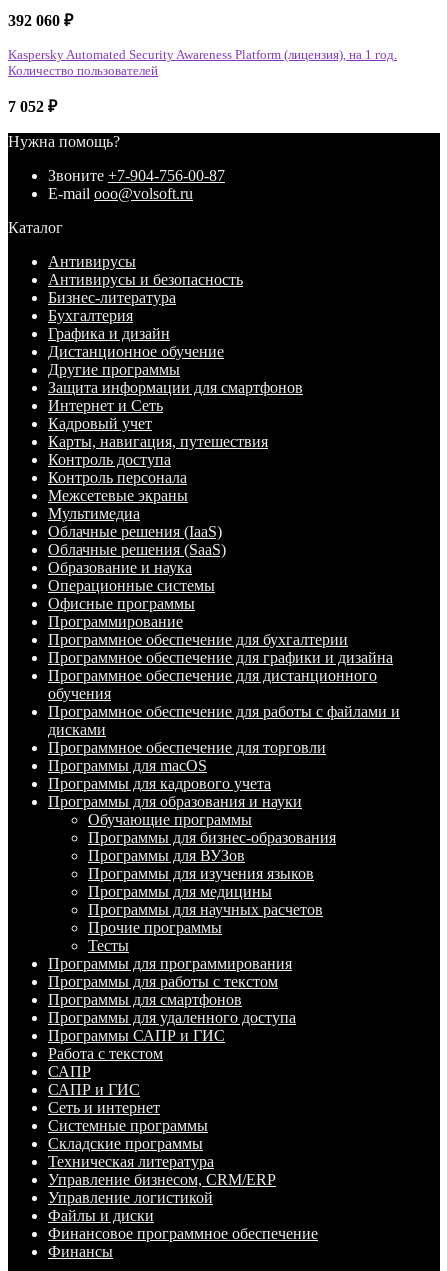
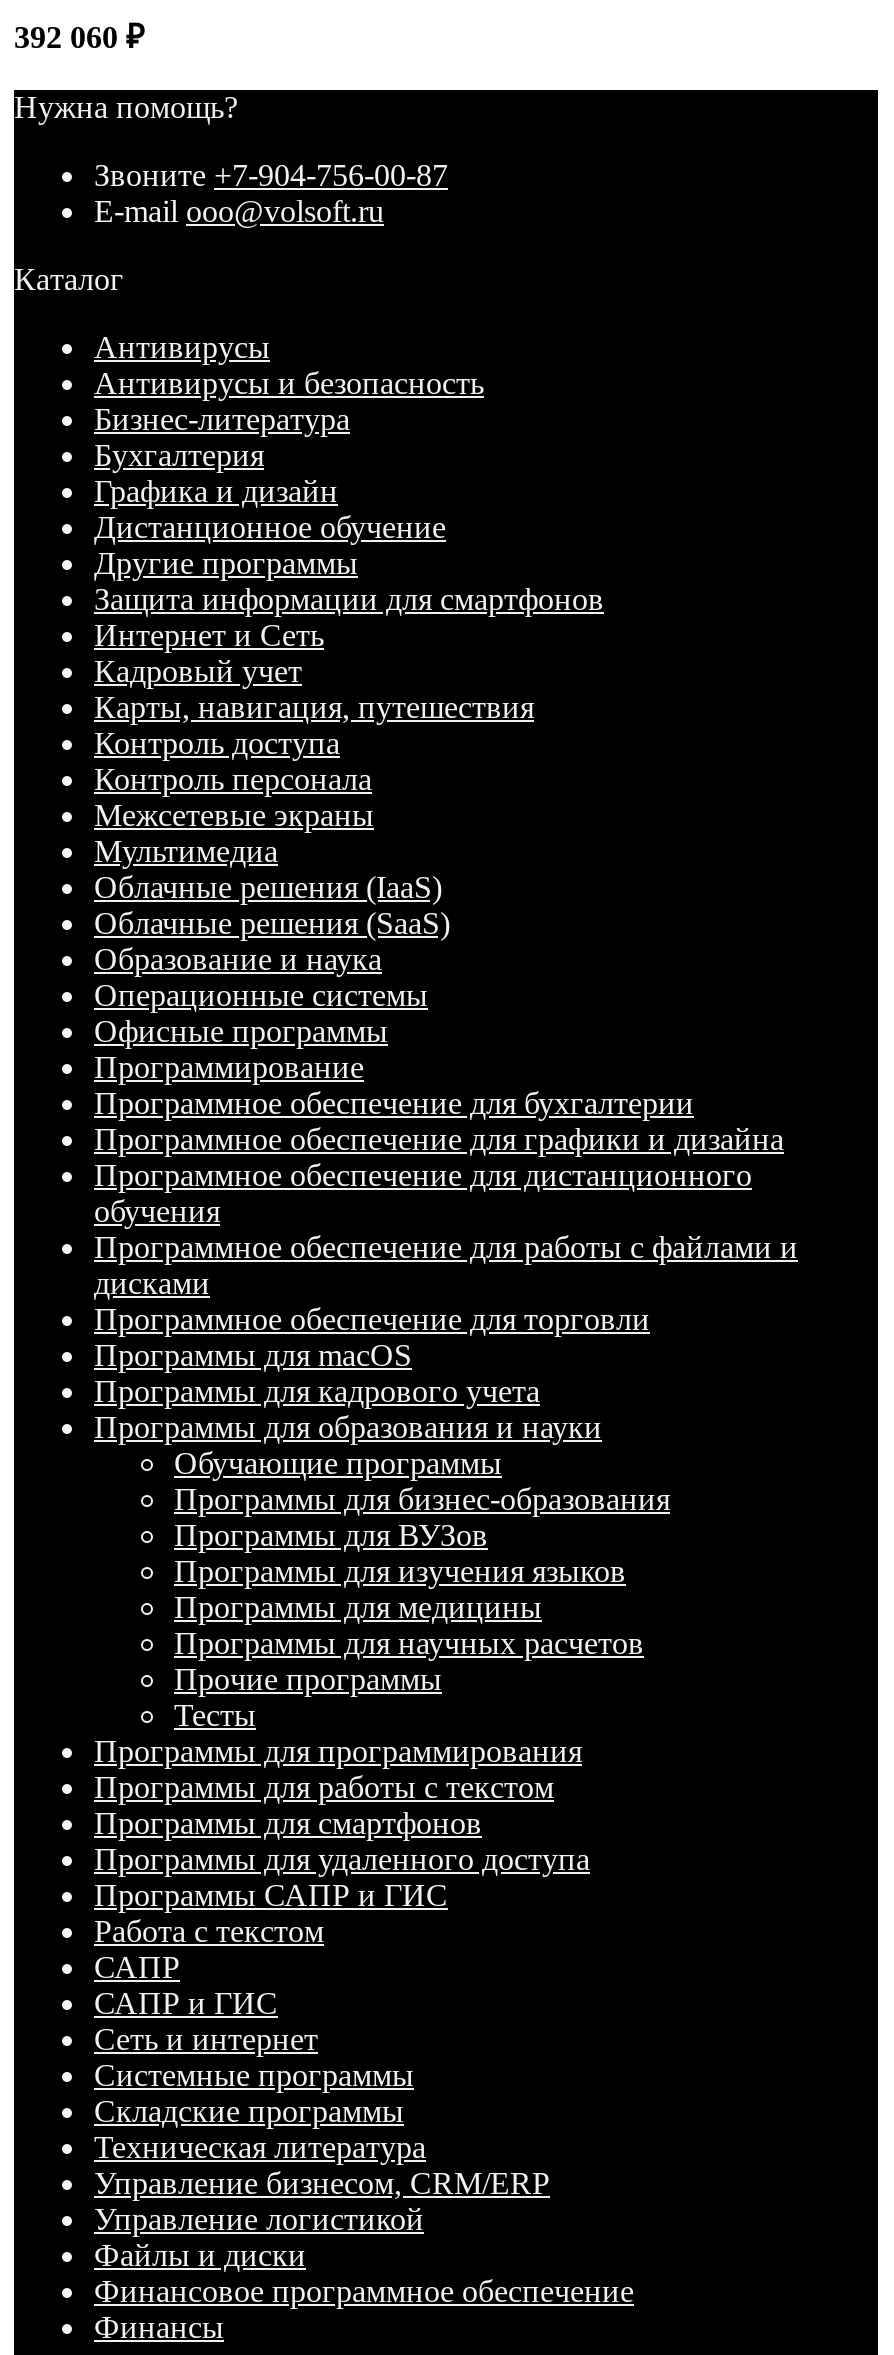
- Kaspersky Automated Security Awareness Platform (лицензия), на 1 год.
- Количество пользователей
- 7 052 ₽
